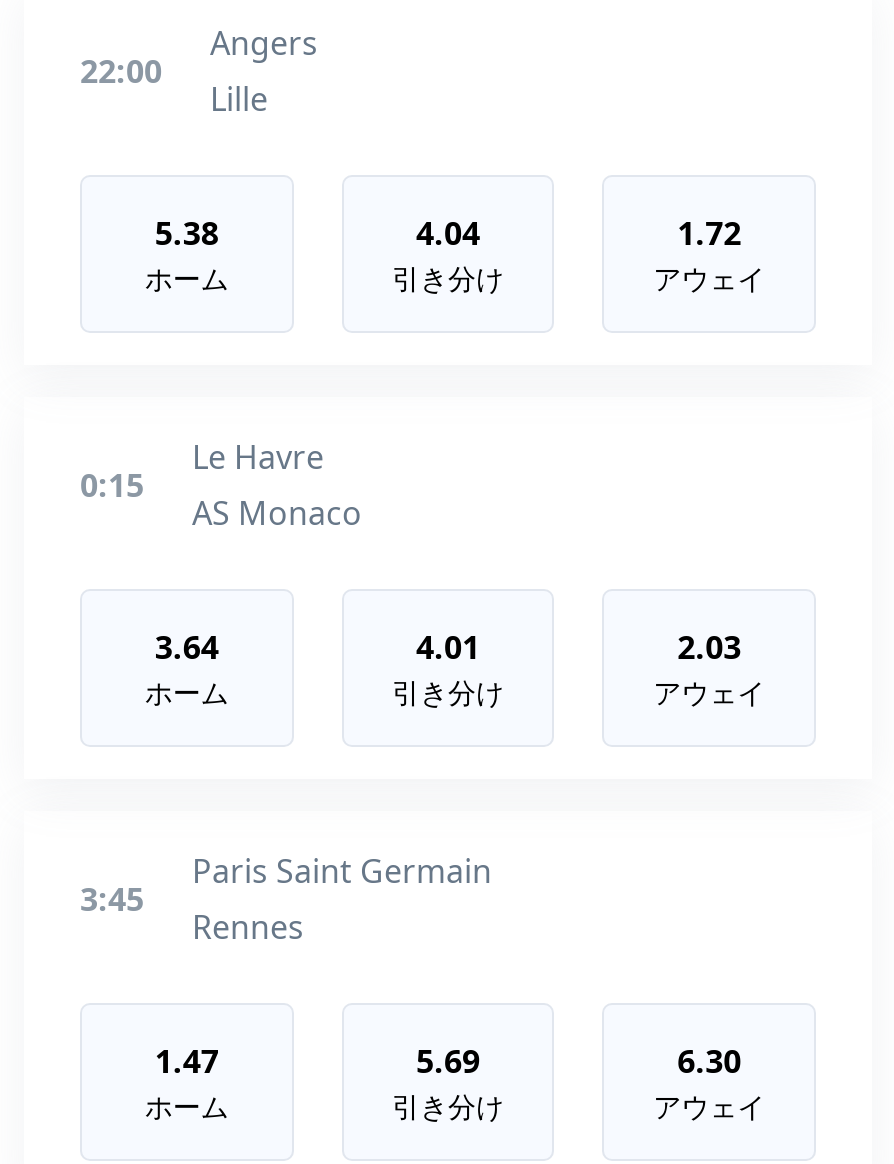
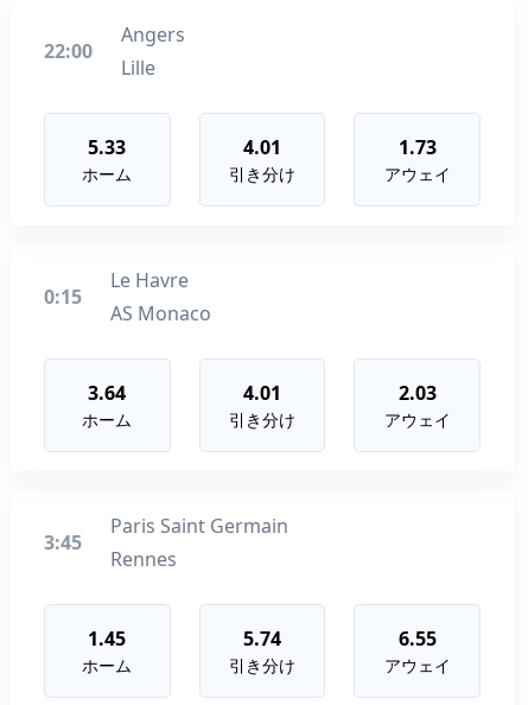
- 5.38
+ 5.33

- 4.04
+ 4.01

- 1.72
+ 1.73

- 1.47
+ 1.45

- 5.69
+ 5.74

- 6.30
+ 6.55
